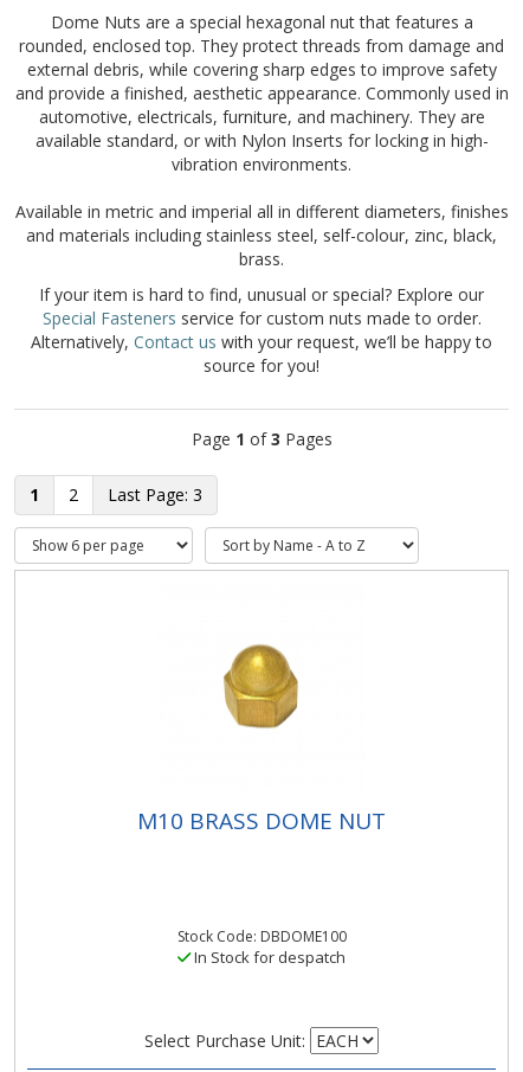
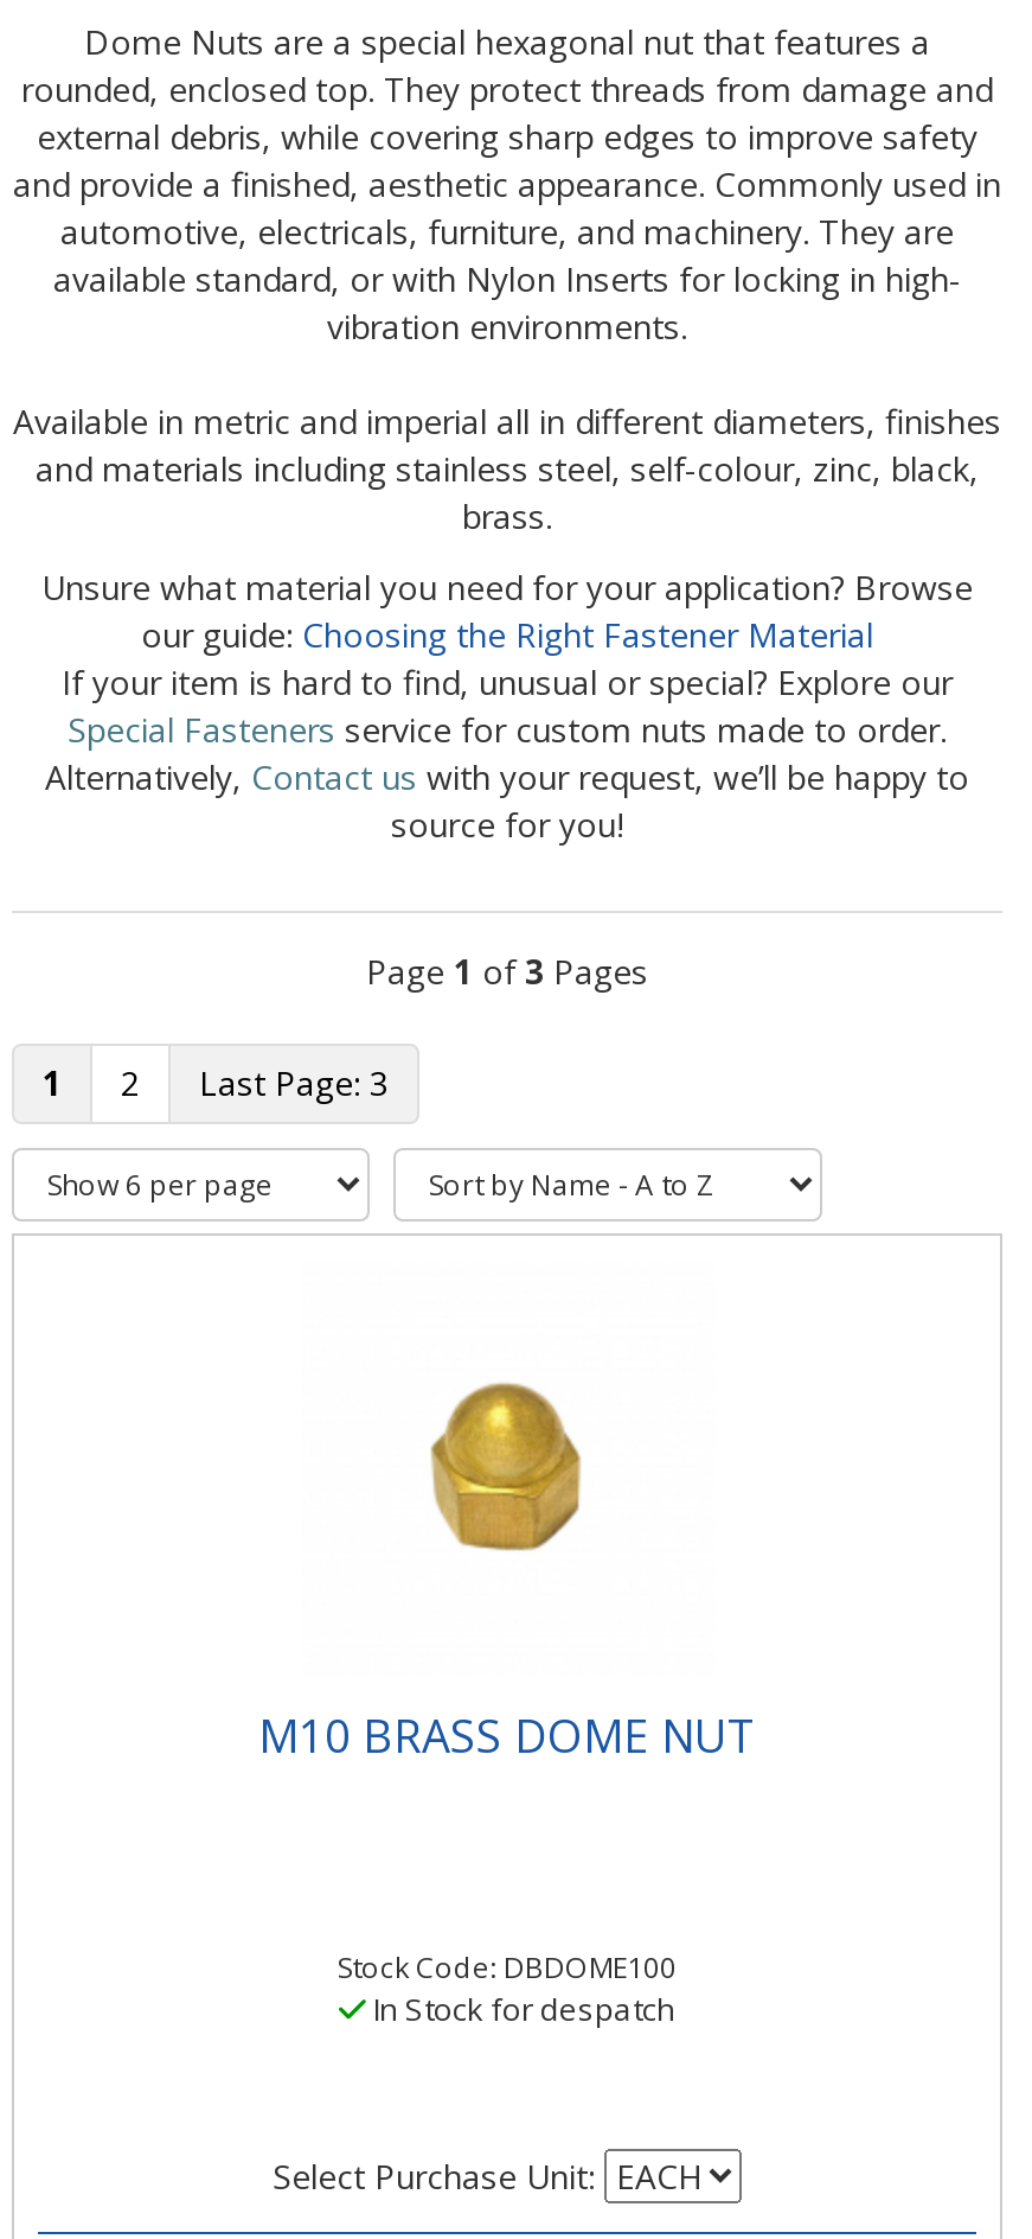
+ Unsure what material you need for your application? Browse
+ our guide: Choosing the Right Fastener Material
